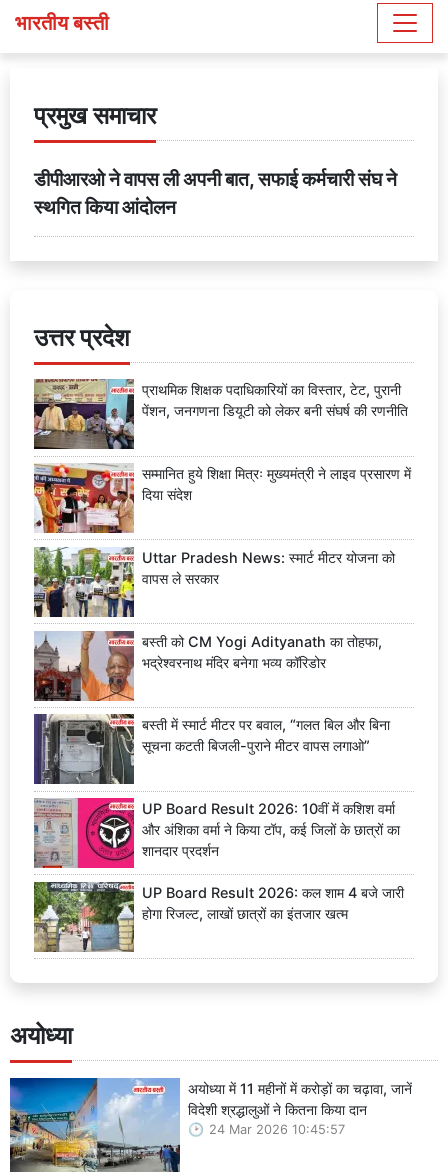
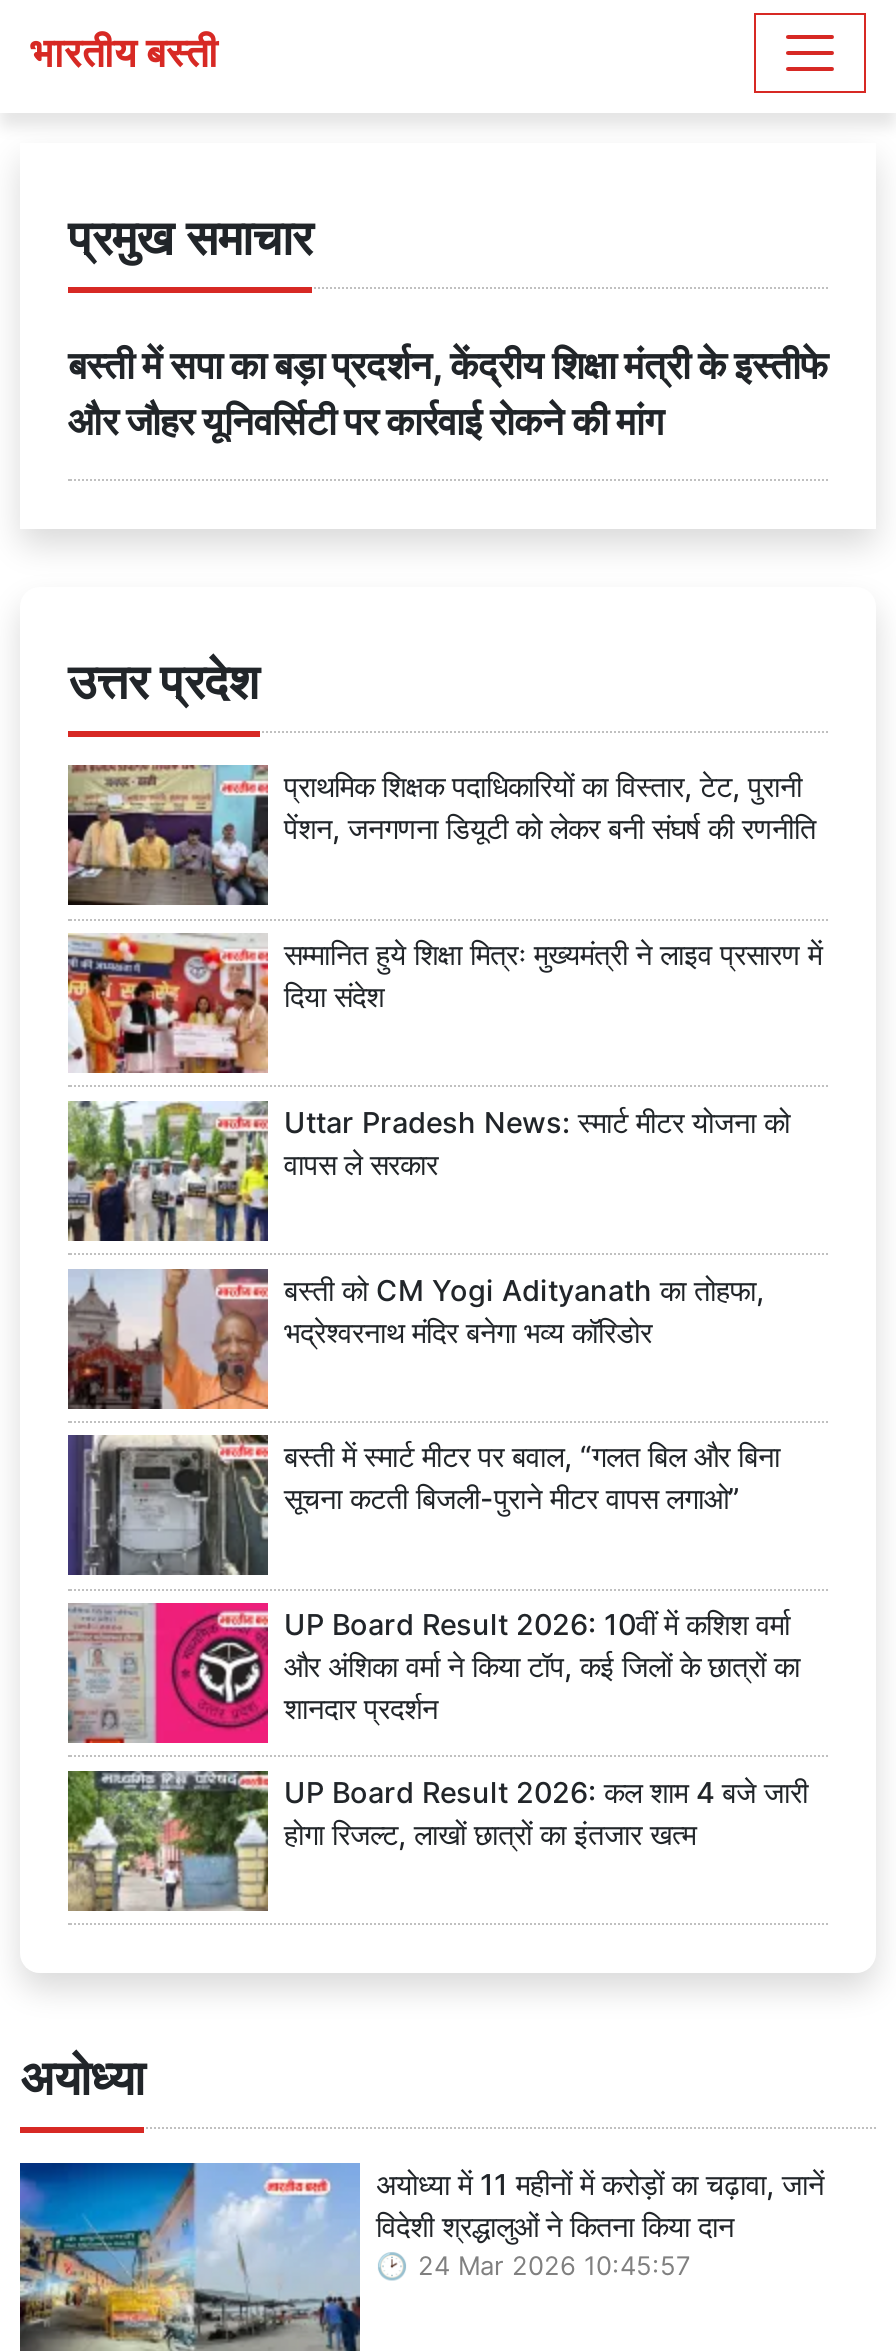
- डीपीआरओ ने वापस ली अपनी बात, सफाई कर्मचारी संघ ने
- स्थगित किया आंदोलन
+ बस्ती में सपा का बड़ा प्रदर्शन, केंद्रीय शिक्षा मंत्री के इस्तीफे
+ और जौहर यूनिवर्सिटी पर कार्रवाई रोकने की मांग
